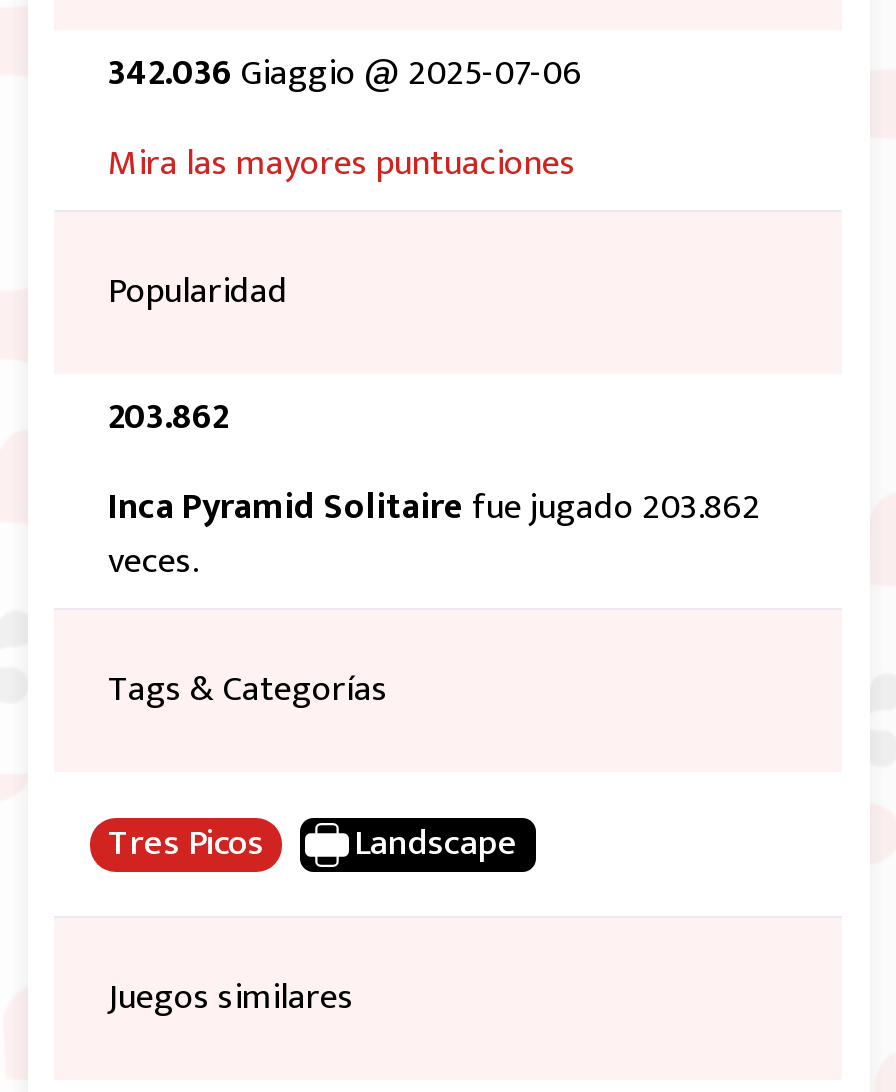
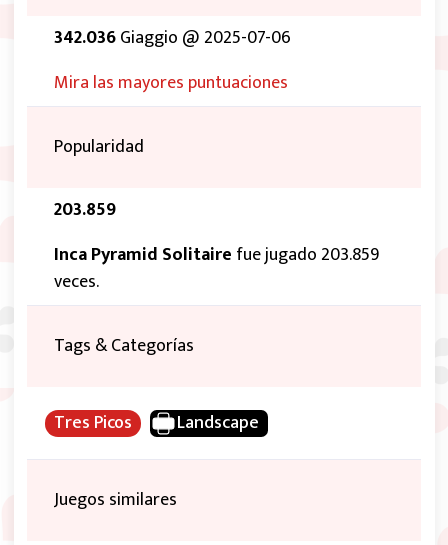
- 203.862
+ 203.859

- Inca Pyramid Solitaire fue jugado 203.862
+ Inca Pyramid Solitaire fue jugado 203.859
